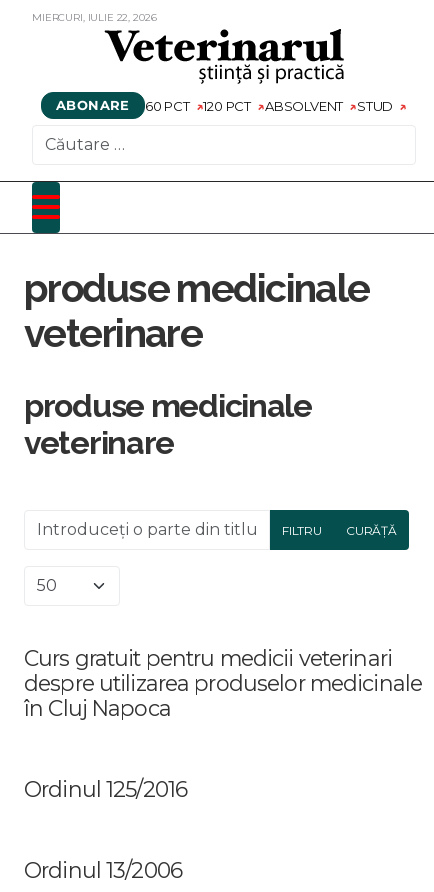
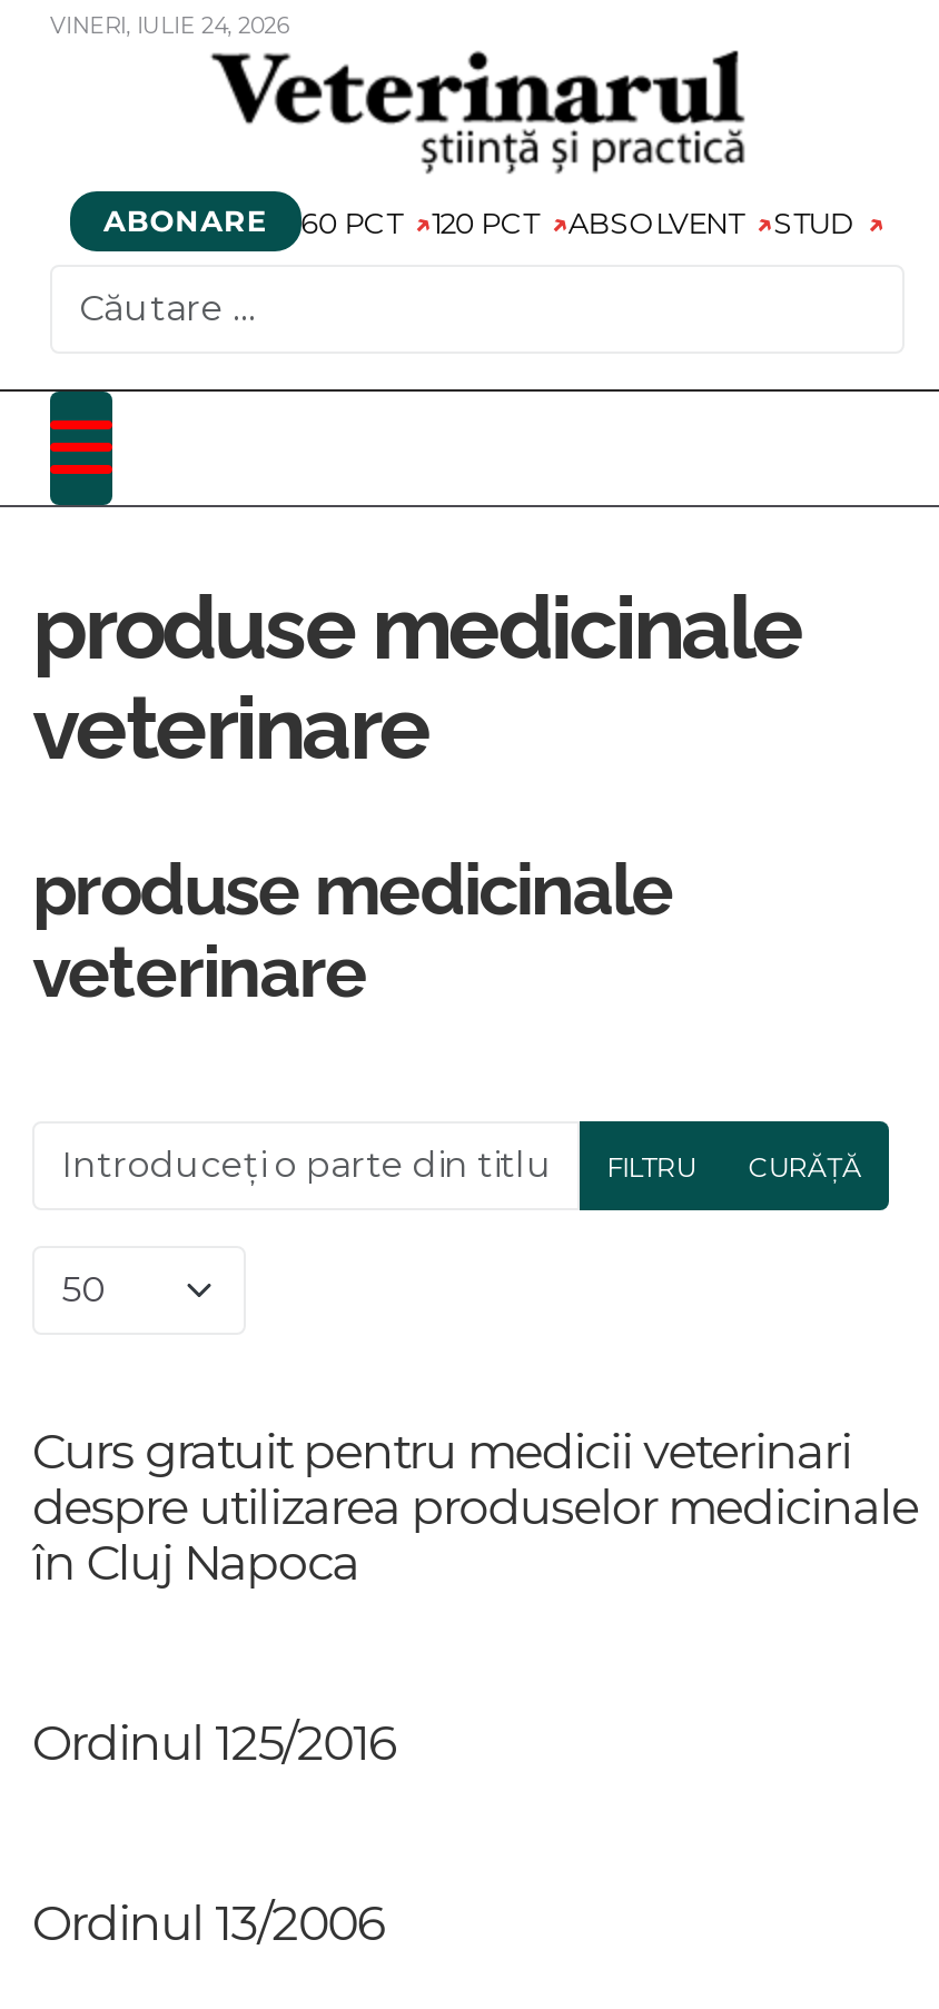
- MIERCURI, IULIE 22, 2026
+ VINERI, IULIE 24, 2026
